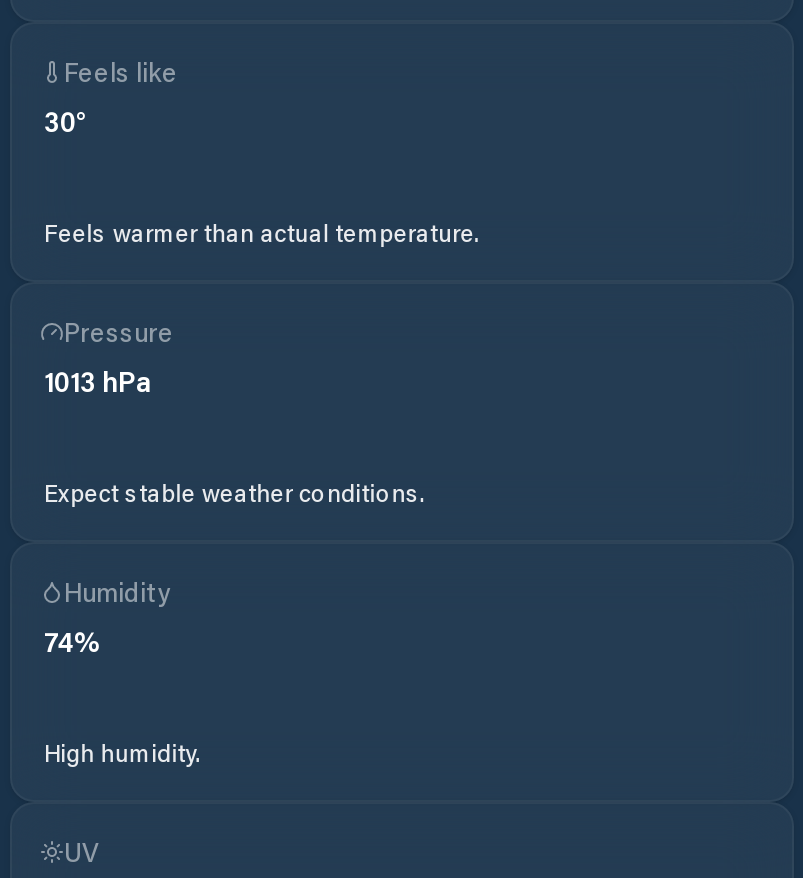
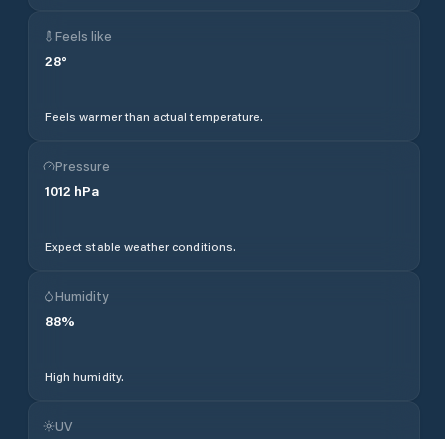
- 30°
+ 28°

- 1013 hPa
+ 1012 hPa

- 74%
+ 88%
